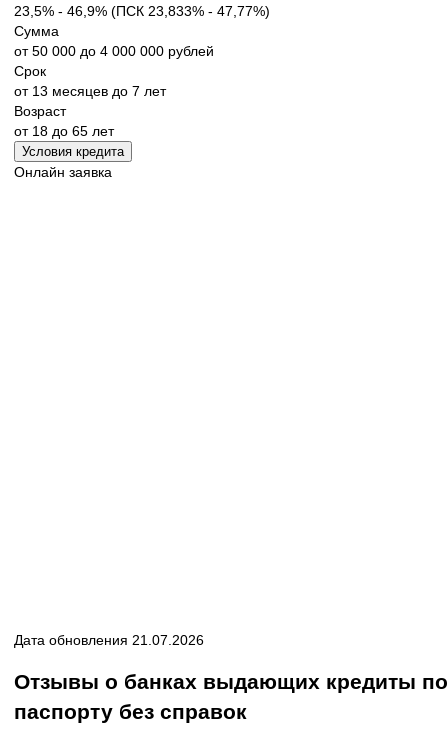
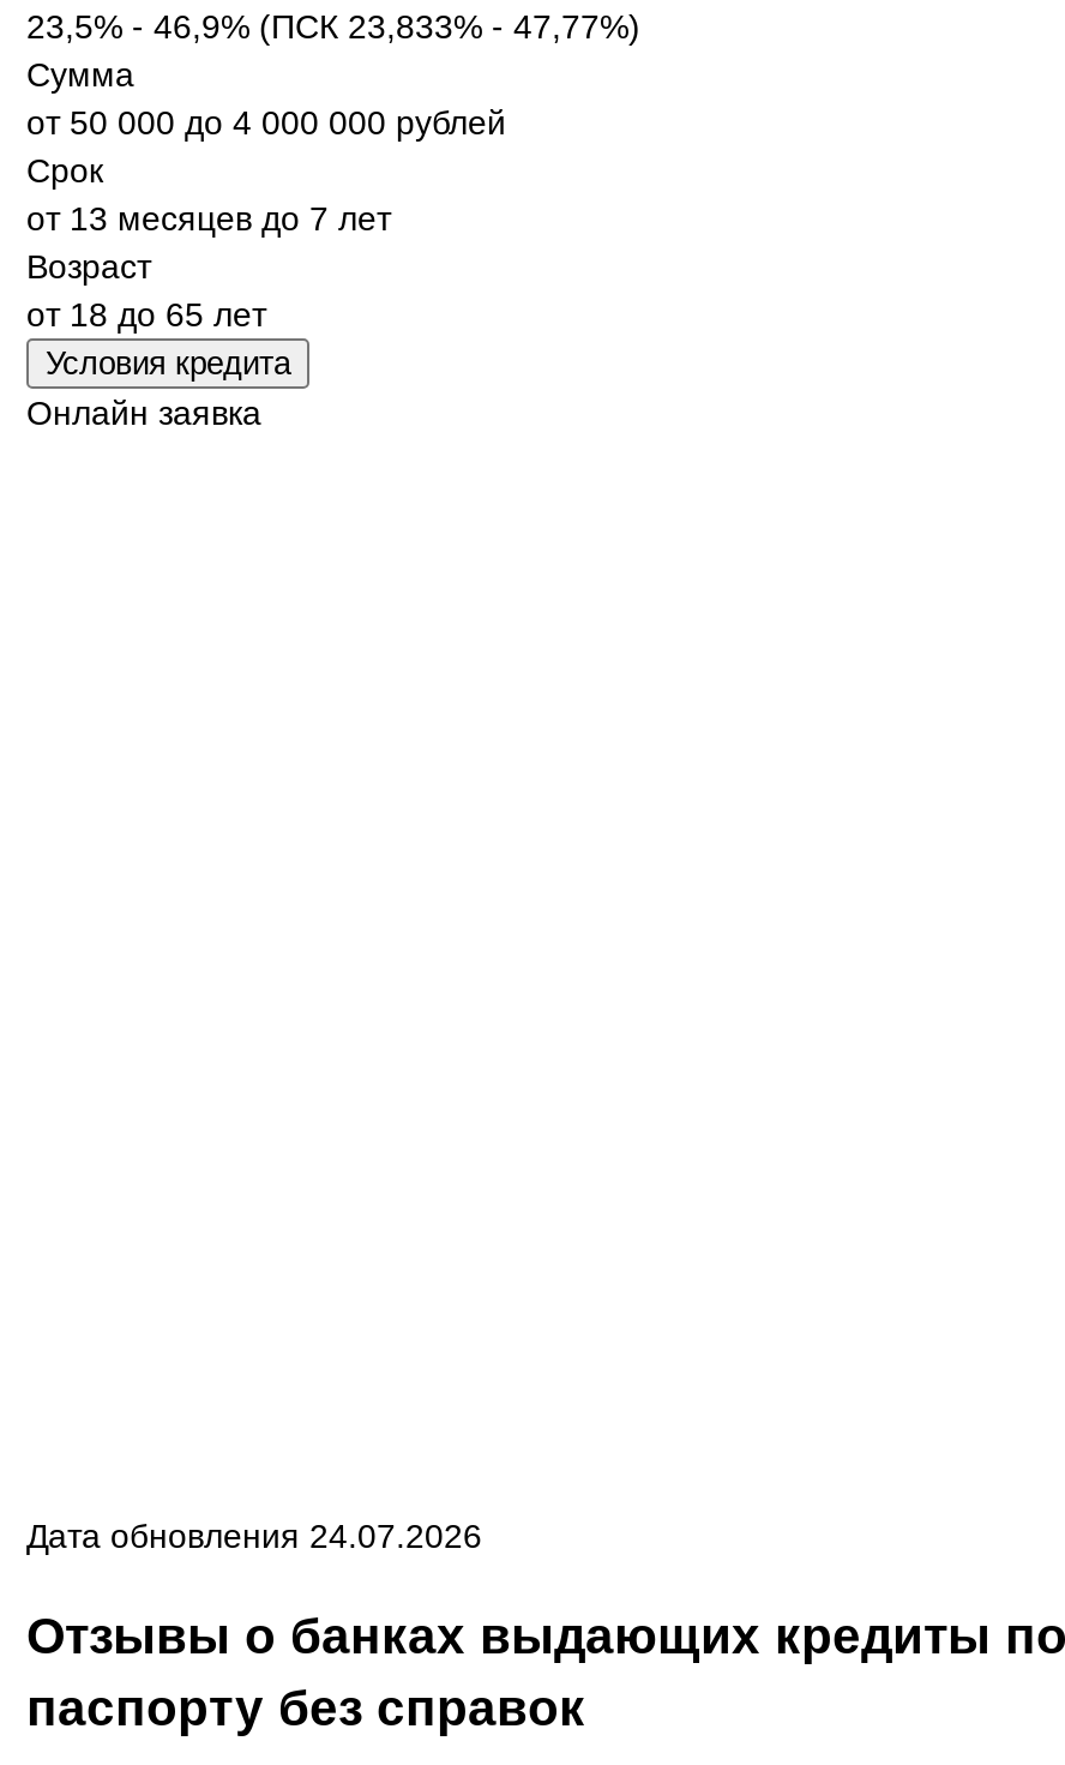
- Дата обновления 21.07.2026
+ Дата обновления 24.07.2026
